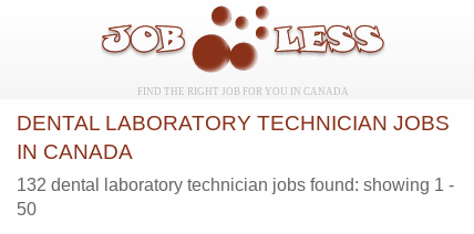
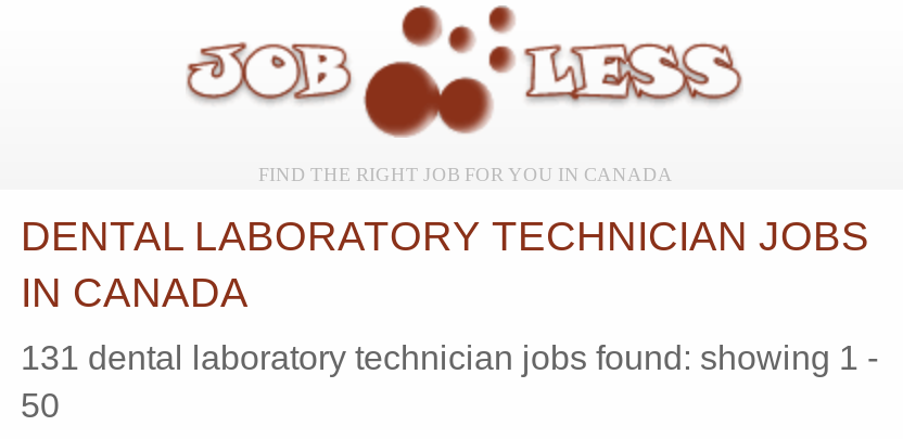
- 132 dental laboratory technician jobs found: showing 1 -
+ 131 dental laboratory technician jobs found: showing 1 -
